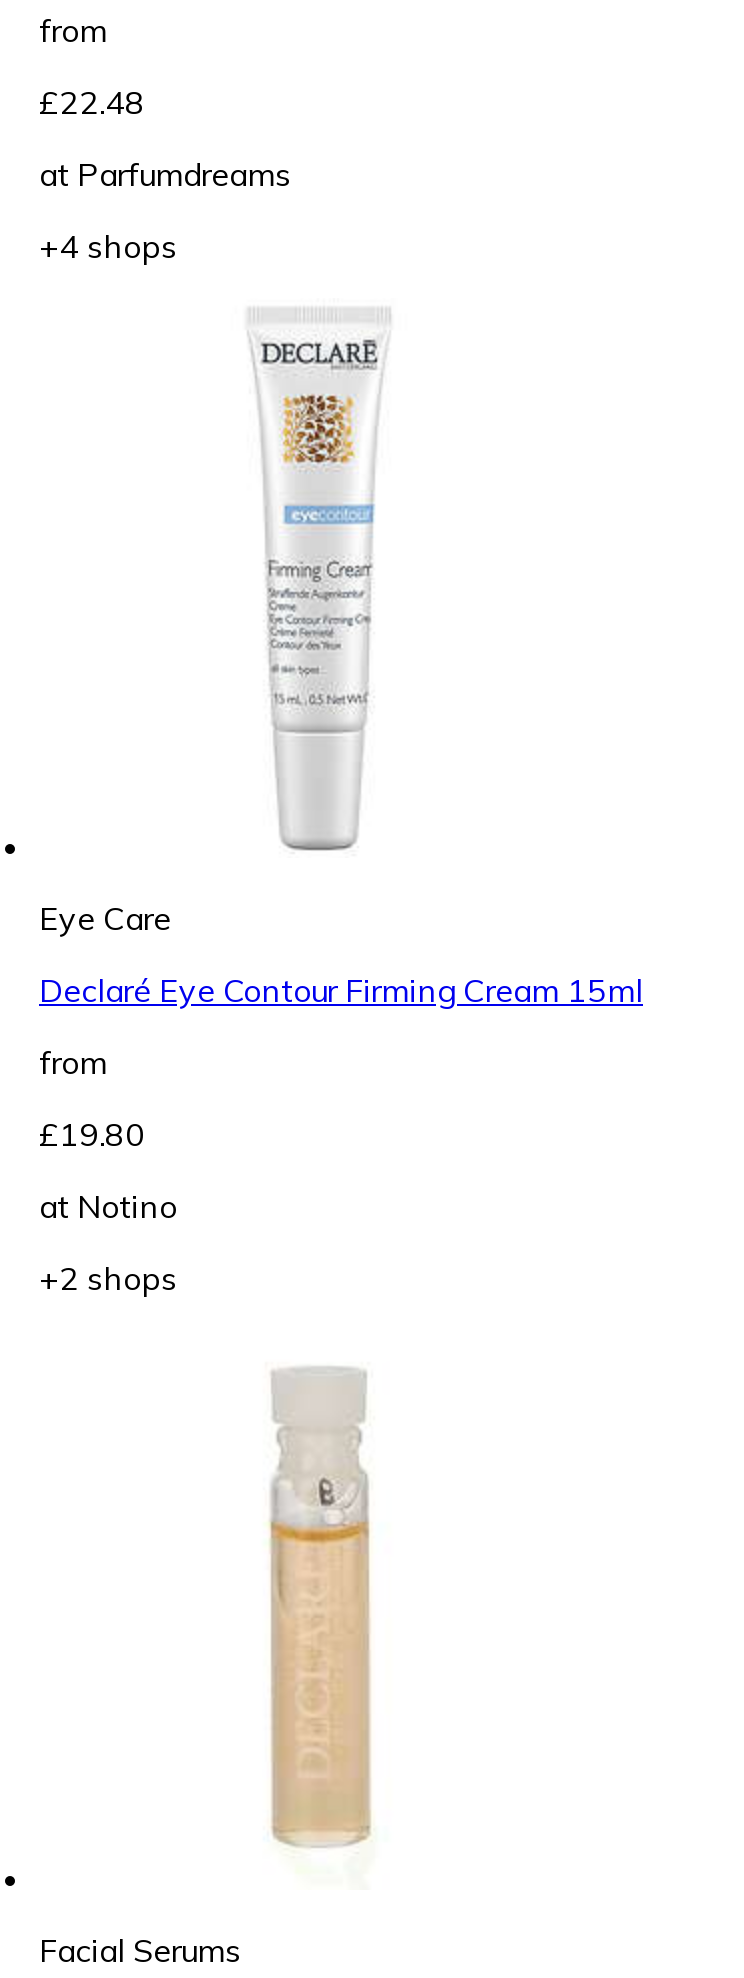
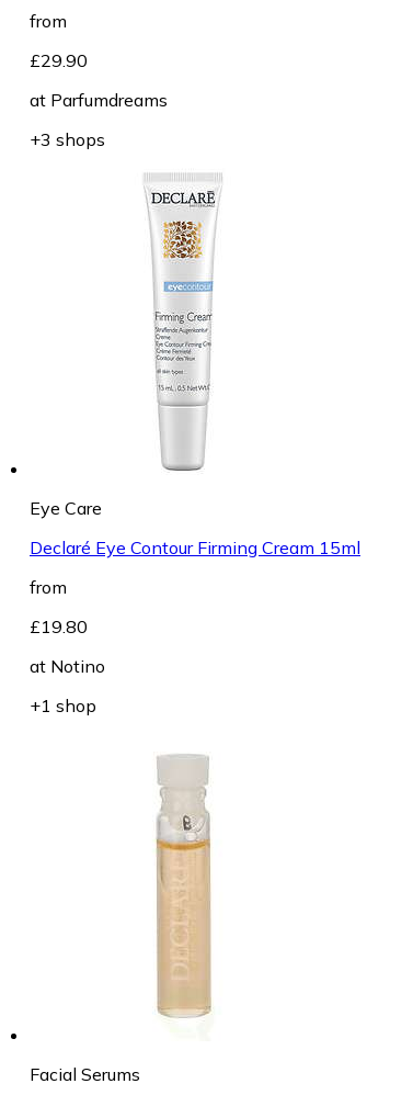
- £22.48
+ £29.90

- +4 shops
+ +3 shops

- +2 shops
+ +1 shop
